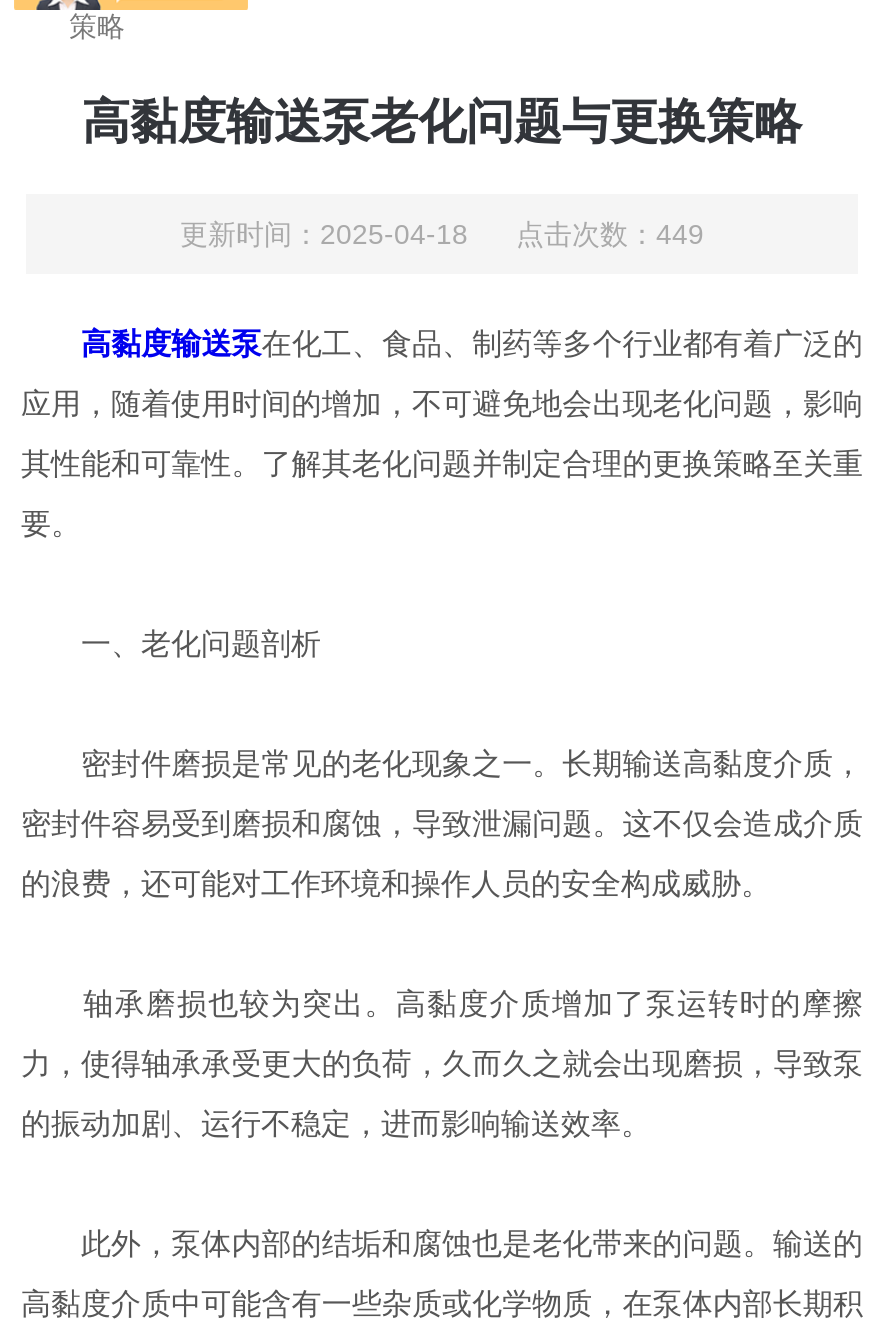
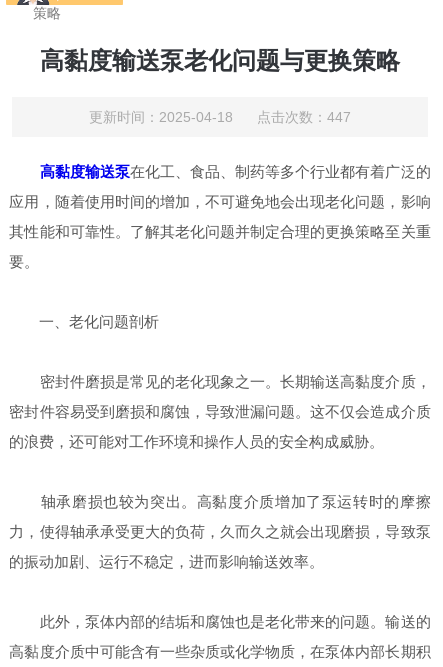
- 更新时间：2025-04-18 点击次数：449
+ 更新时间：2025-04-18 点击次数：447
